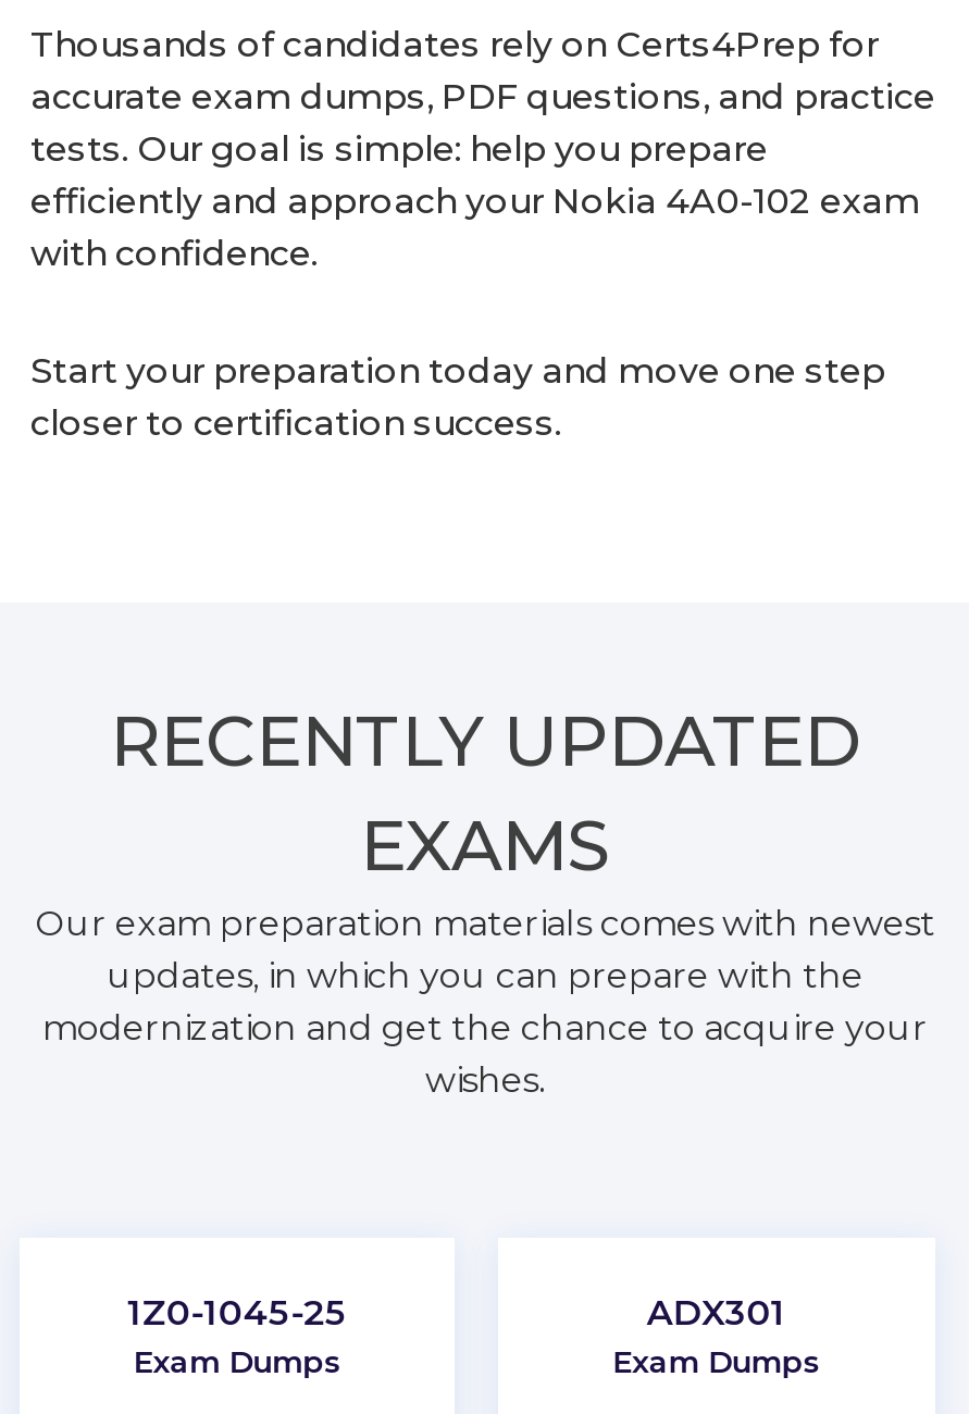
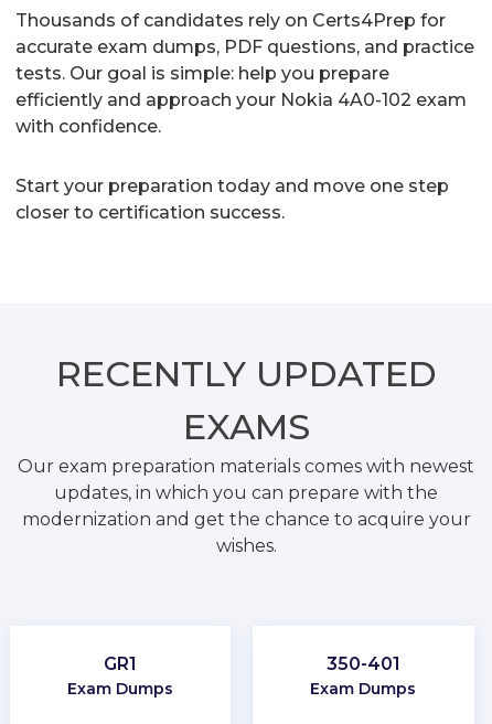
- 1Z0-1045-25
+ GR1

- ADX301
+ 350-401
